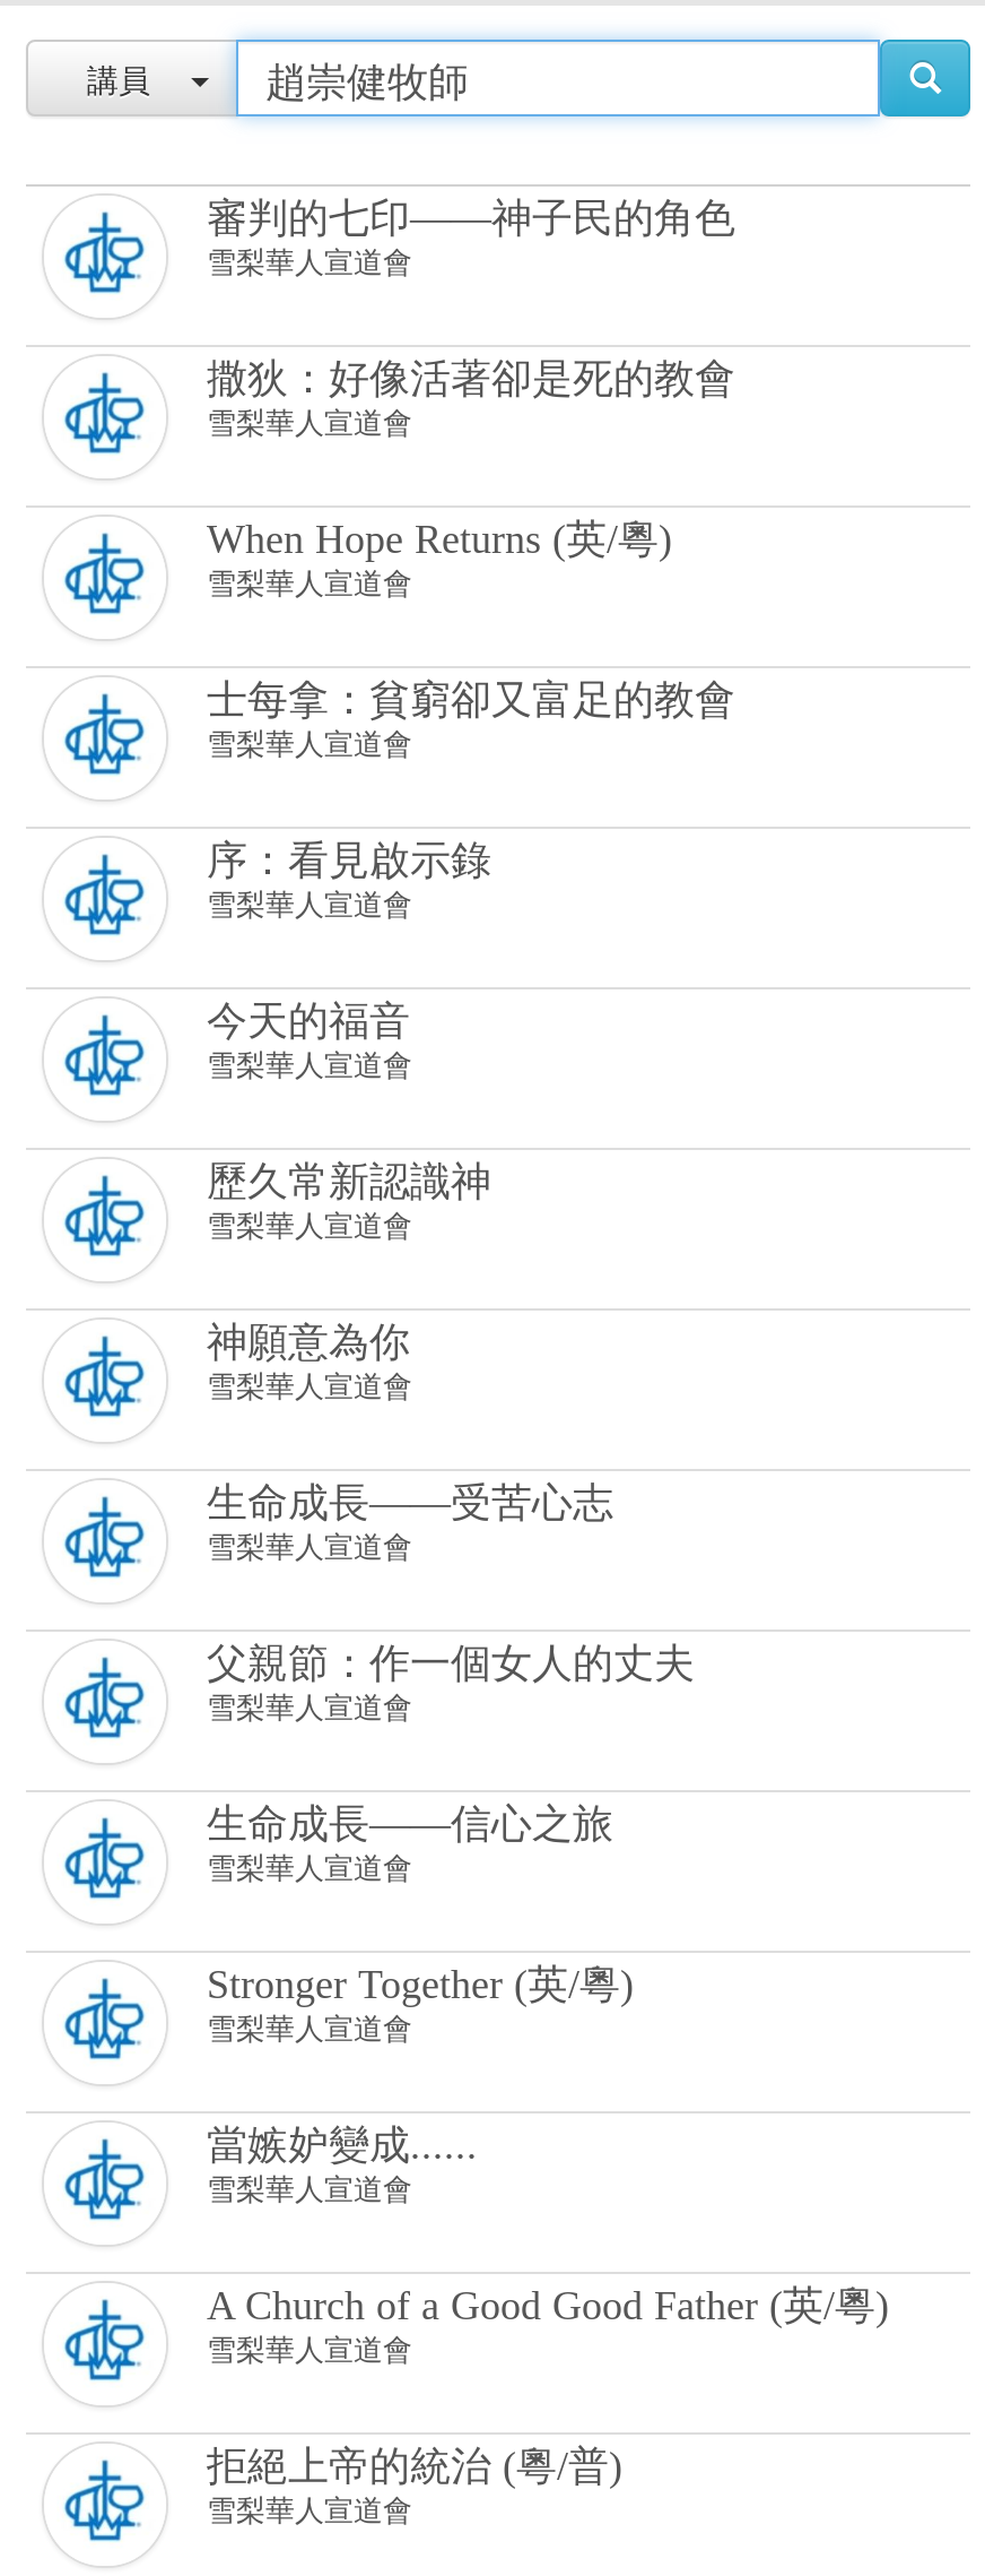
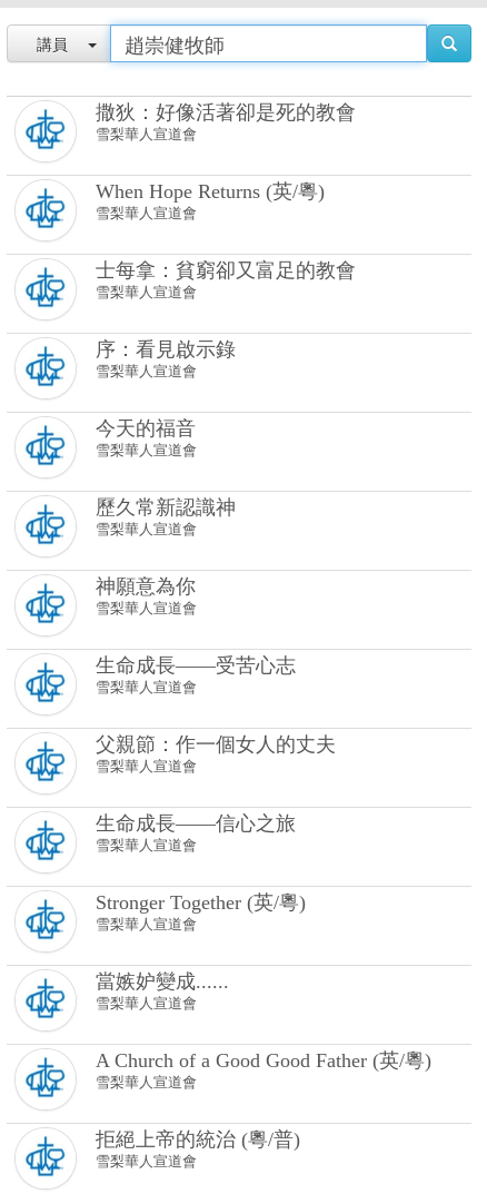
- 審判的七印——神子民的角色
- 雪梨華人宣道會
